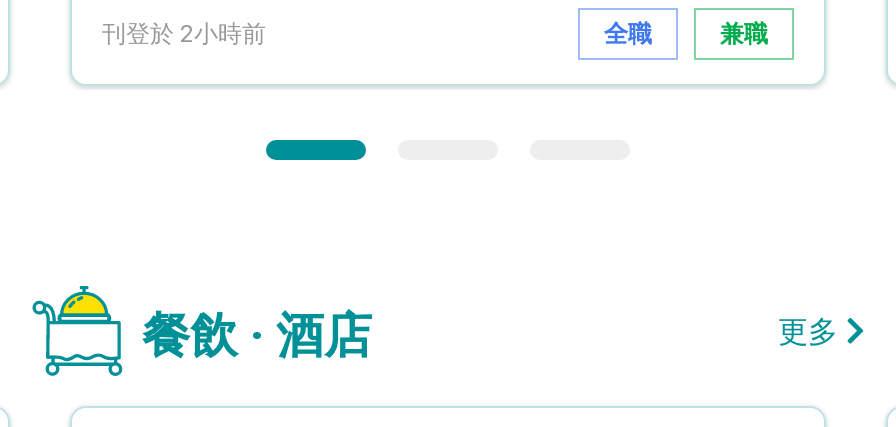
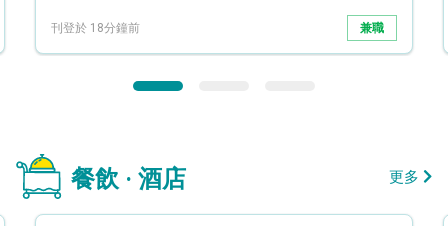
- 刊登於 2小時前
- 全職
+ 刊登於 18分鐘前
